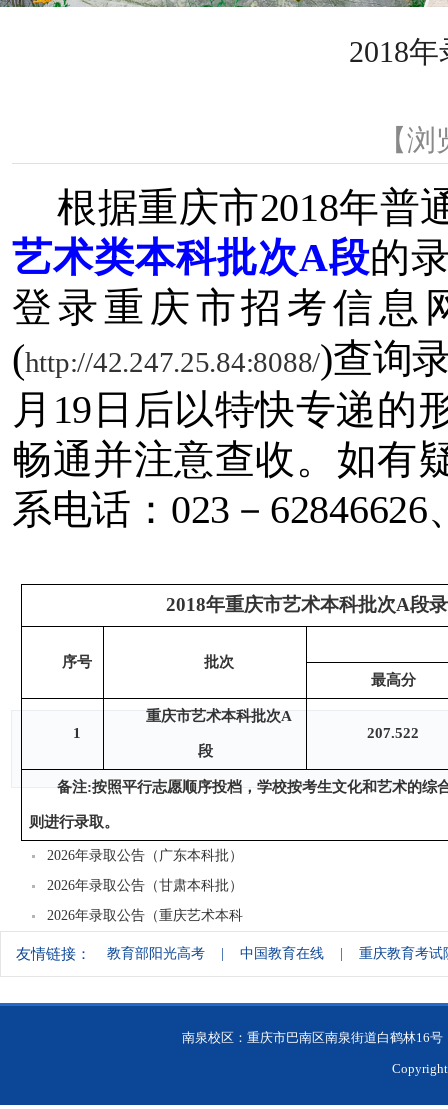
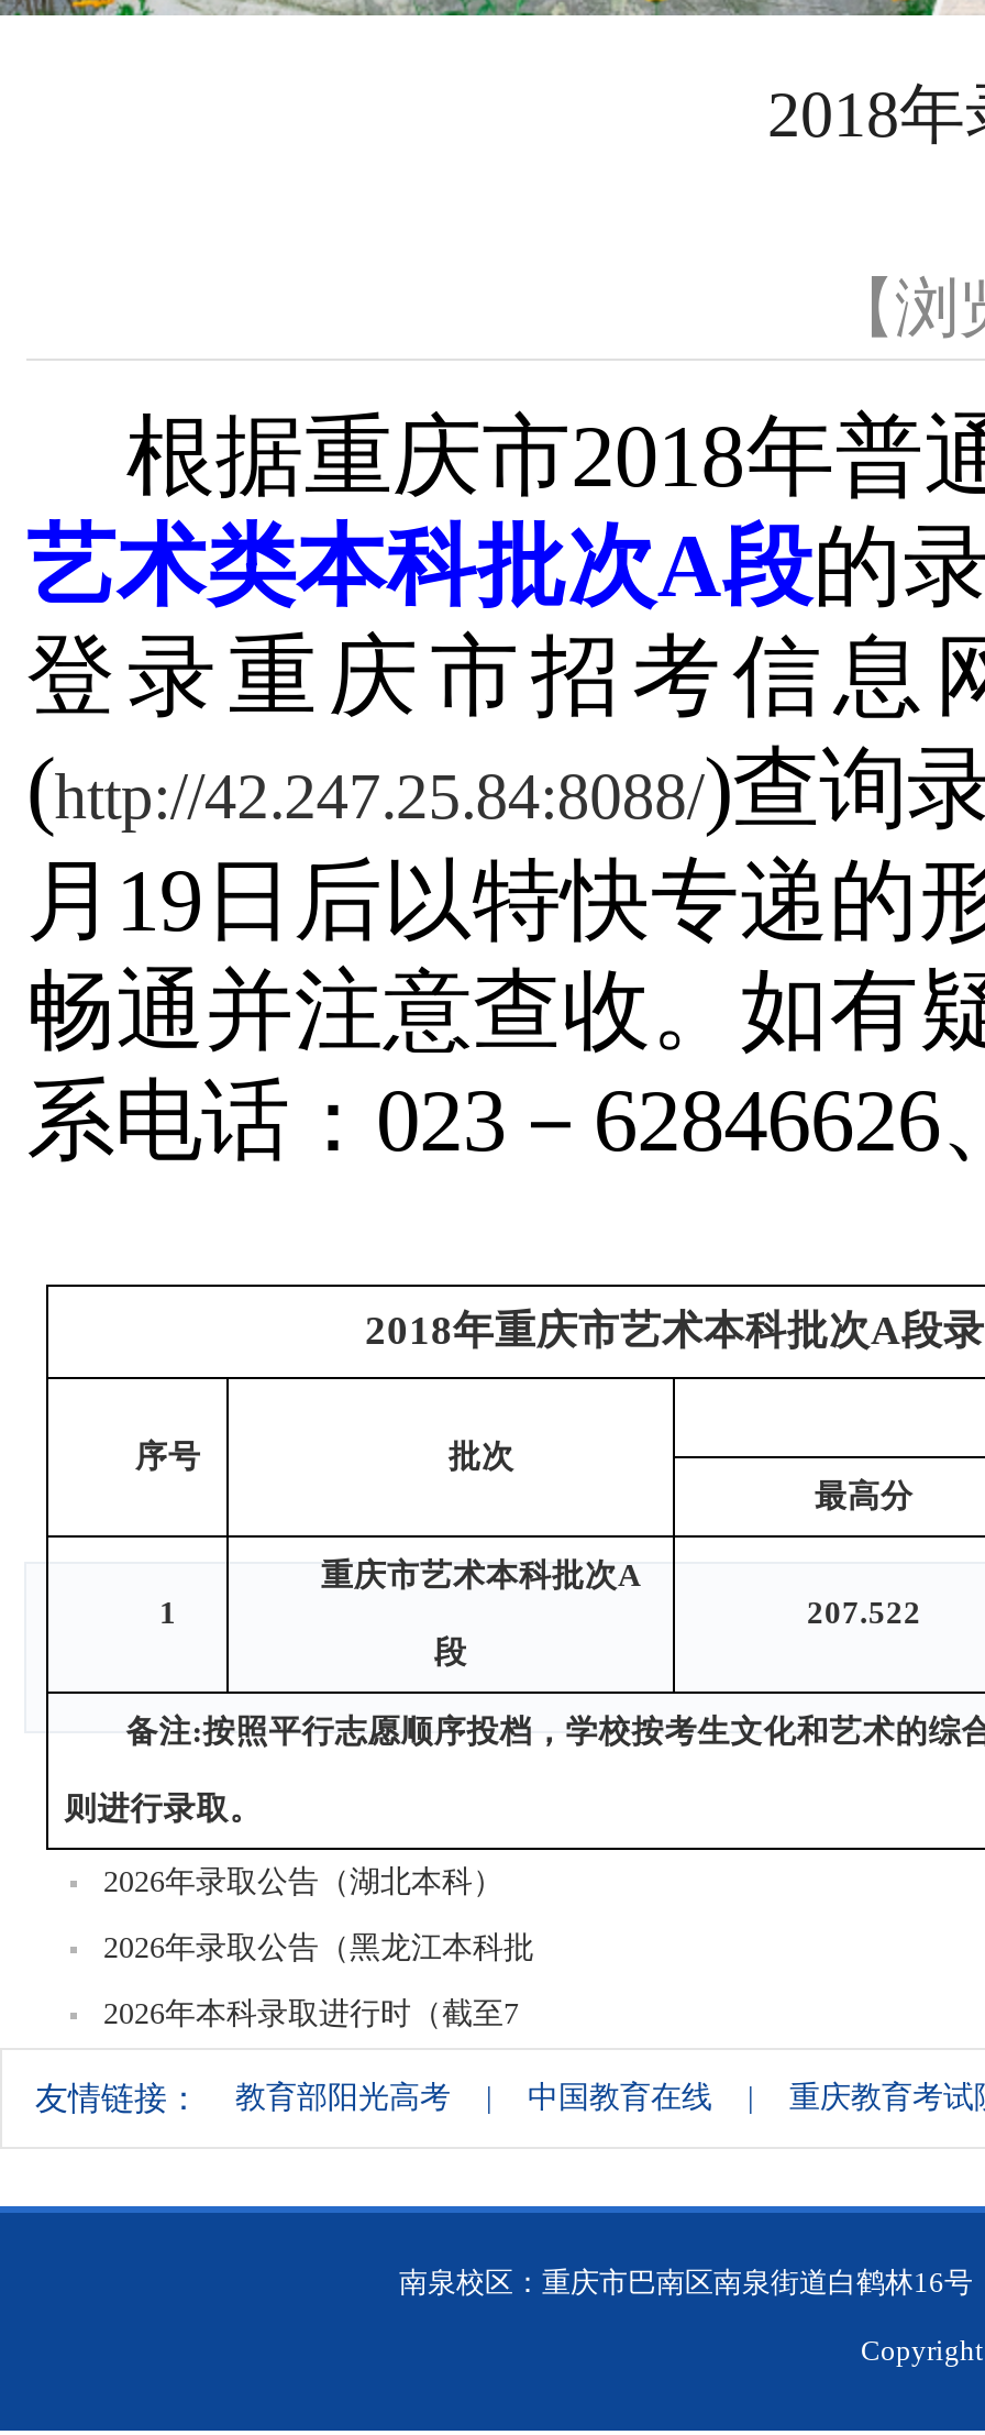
- 2026年录取公告（广东本科批）
+ 2026年录取公告（湖北本科）

- 2026年录取公告（甘肃本科批）
+ 2026年录取公告（黑龙江本科批

- 2026年录取公告（重庆艺术本科
+ 2026年本科录取进行时（截至7
